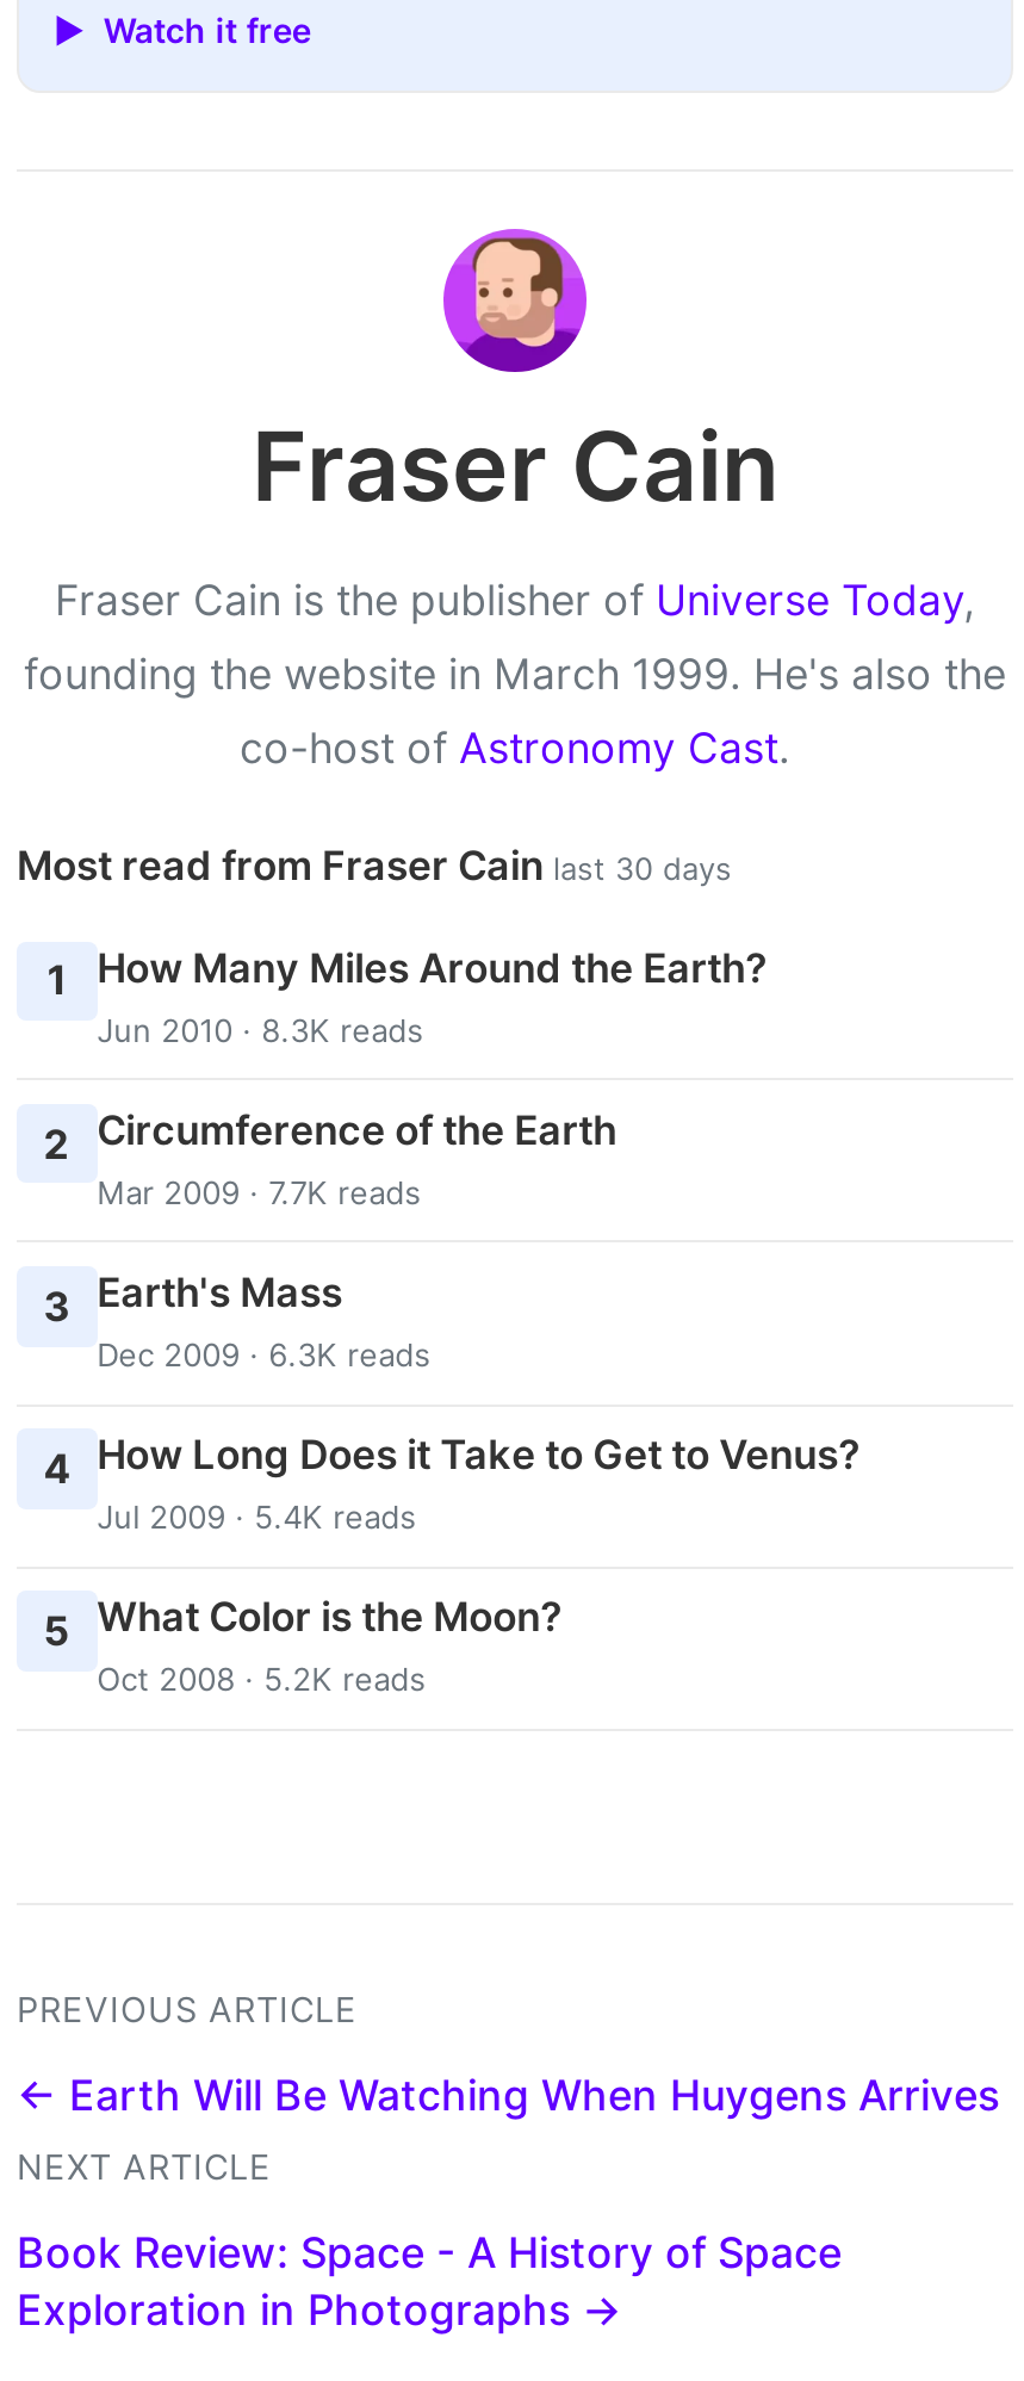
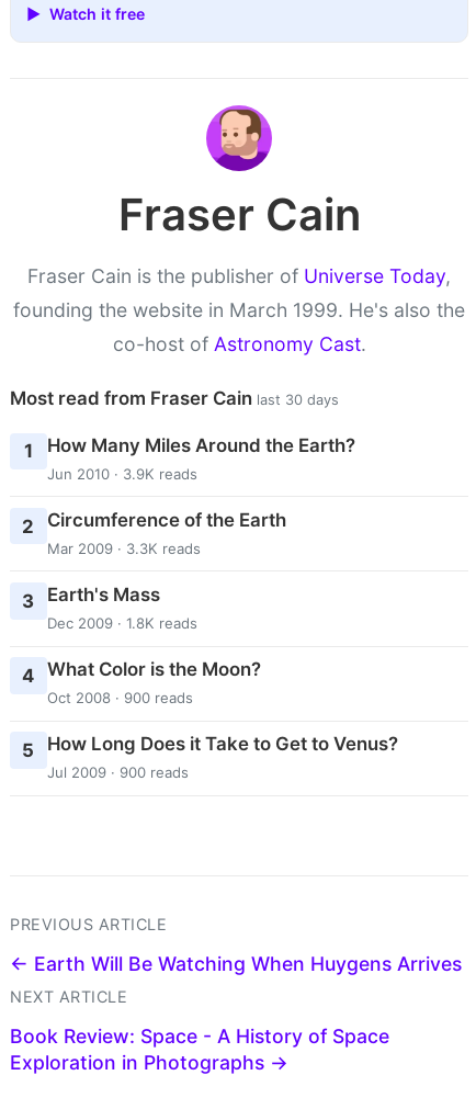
- Jun 2010 · 8.3K reads
+ Jun 2010 · 3.9K reads

- Mar 2009 · 7.7K reads
+ Mar 2009 · 3.3K reads

- Dec 2009 · 6.3K reads
+ Dec 2009 · 1.8K reads

- 4 How Long Does it Take to Get to Venus?
- Jul 2009 · 5.4K reads
+ 4 What Color is the Moon?
+ Oct 2008 · 900 reads

- 5 What Color is the Moon?
- Oct 2008 · 5.2K reads
+ 5 How Long Does it Take to Get to Venus?
+ Jul 2009 · 900 reads
